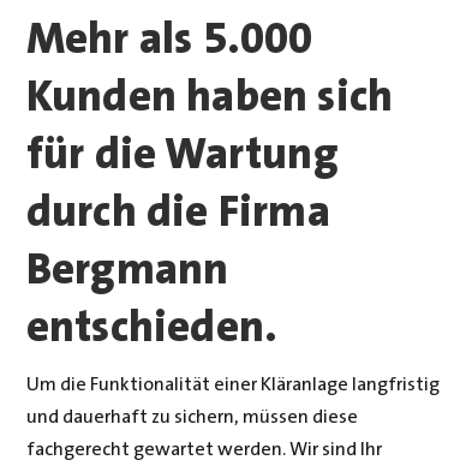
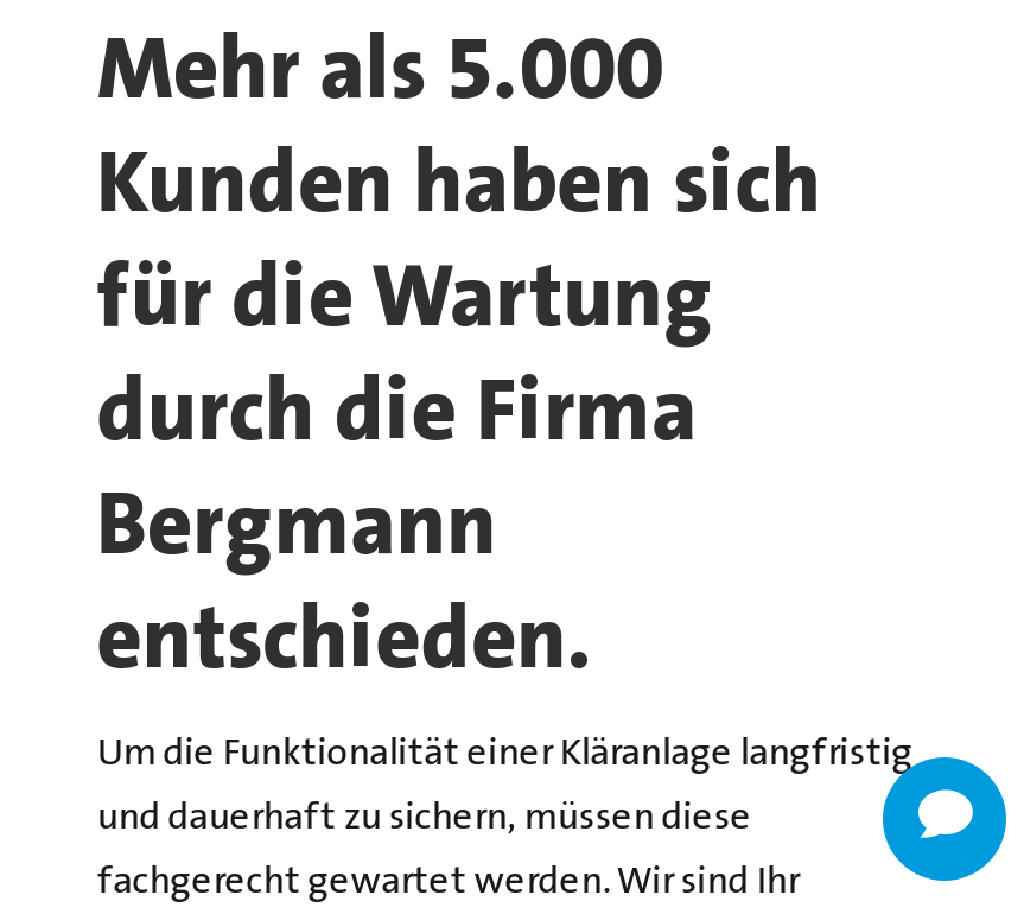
+ [image]
